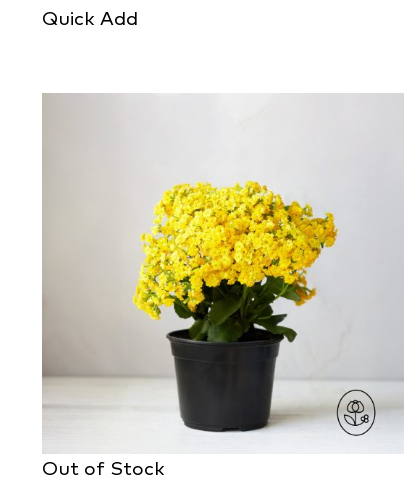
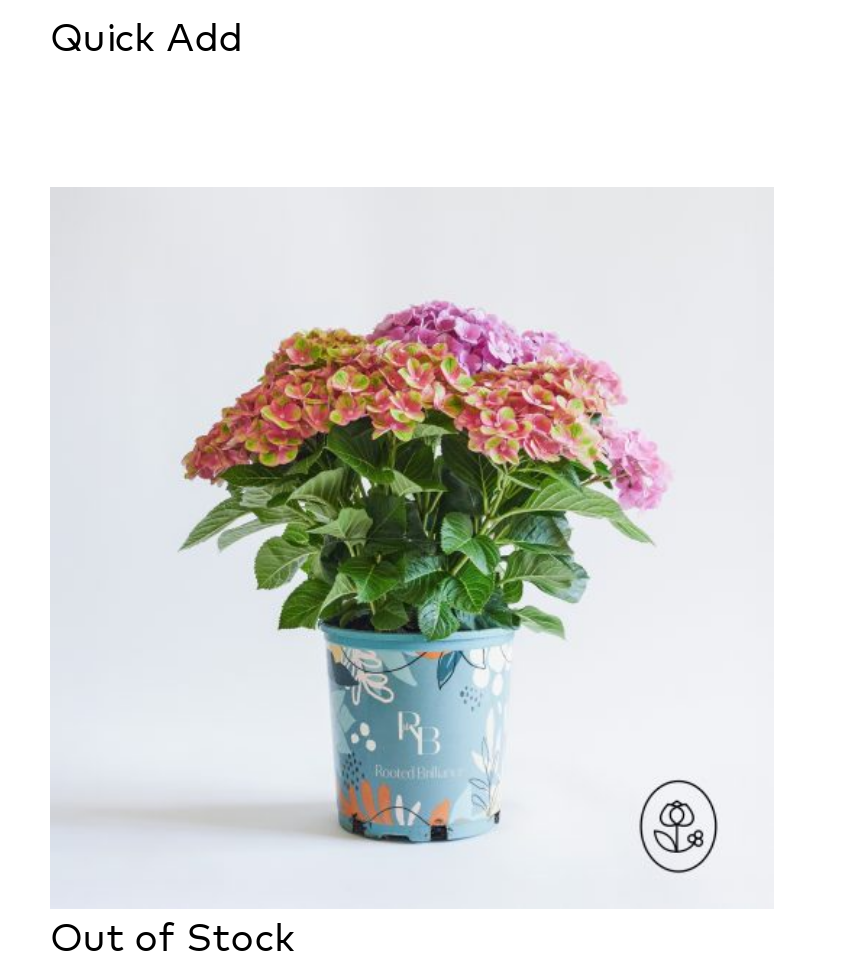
- [image]
+ [image]
